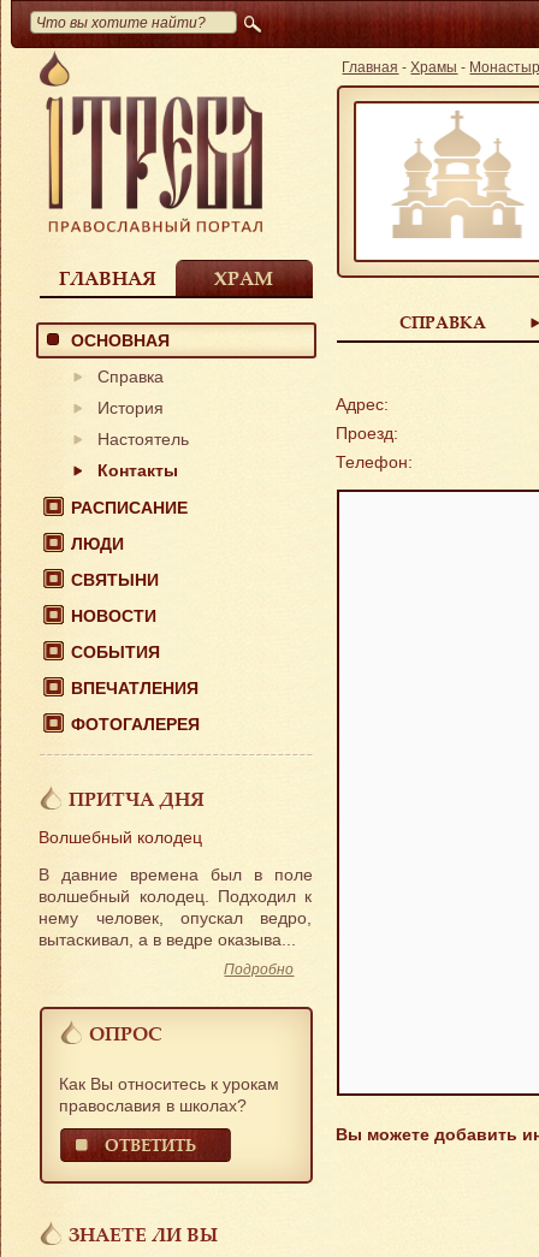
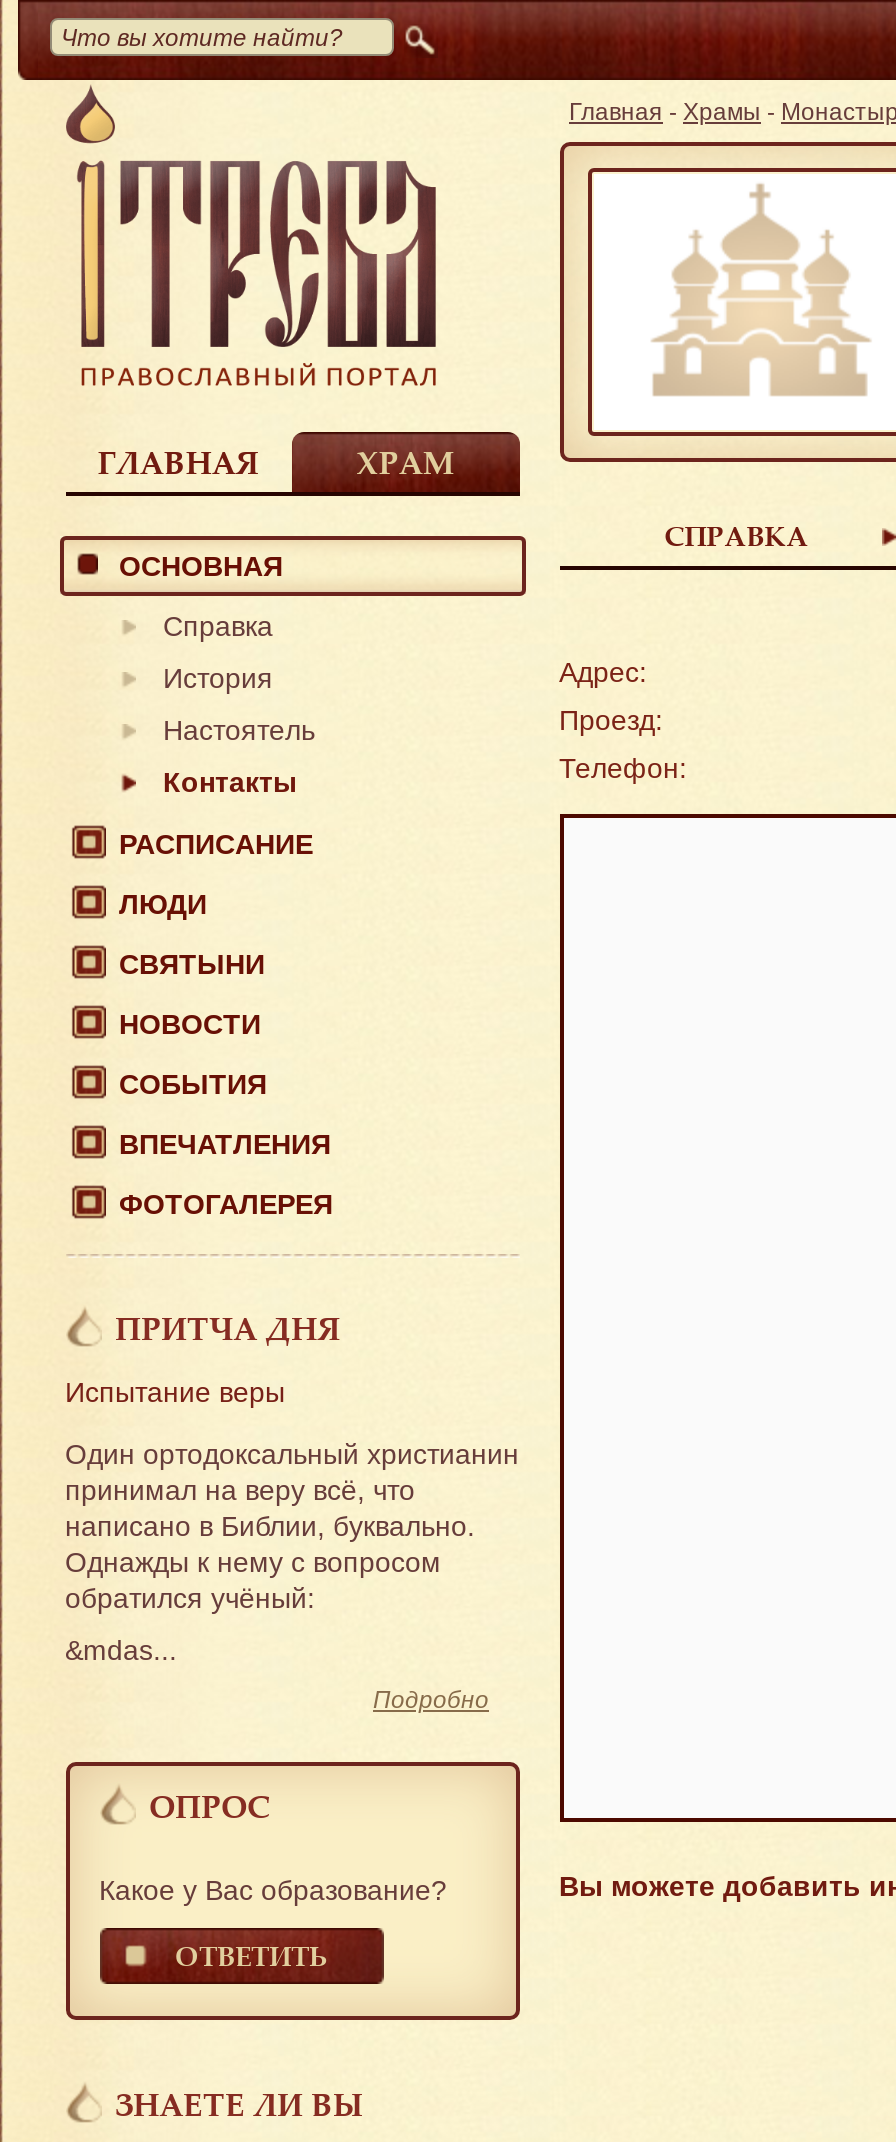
- Волшебный колодец
- В давние времена был в поле
- волшебный колодец. Подходил к
- нему человек, опускал ведро,
- вытаскивал, а в ведре оказыва...
+ Испытание веры
+ Один ортодоксальный христианин
+ принимал на веру всё, что
+ написано в Библии, буквально.
+ Однажды к нему с вопросом
+ обратился учёный:
+ &mdas...

moved down: Подробно | ОПРОС

- Как Вы относитесь к урокам
- православия в школах?
+ Какое у Вас образование?
